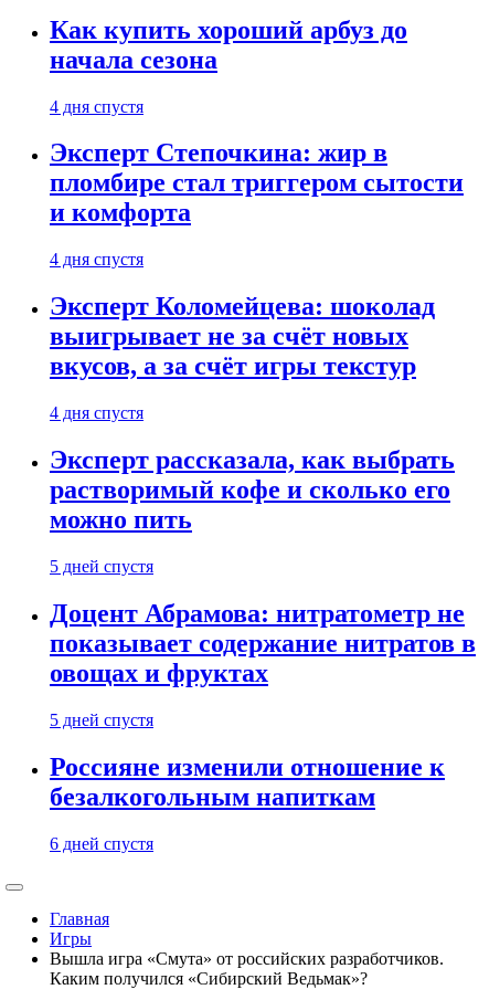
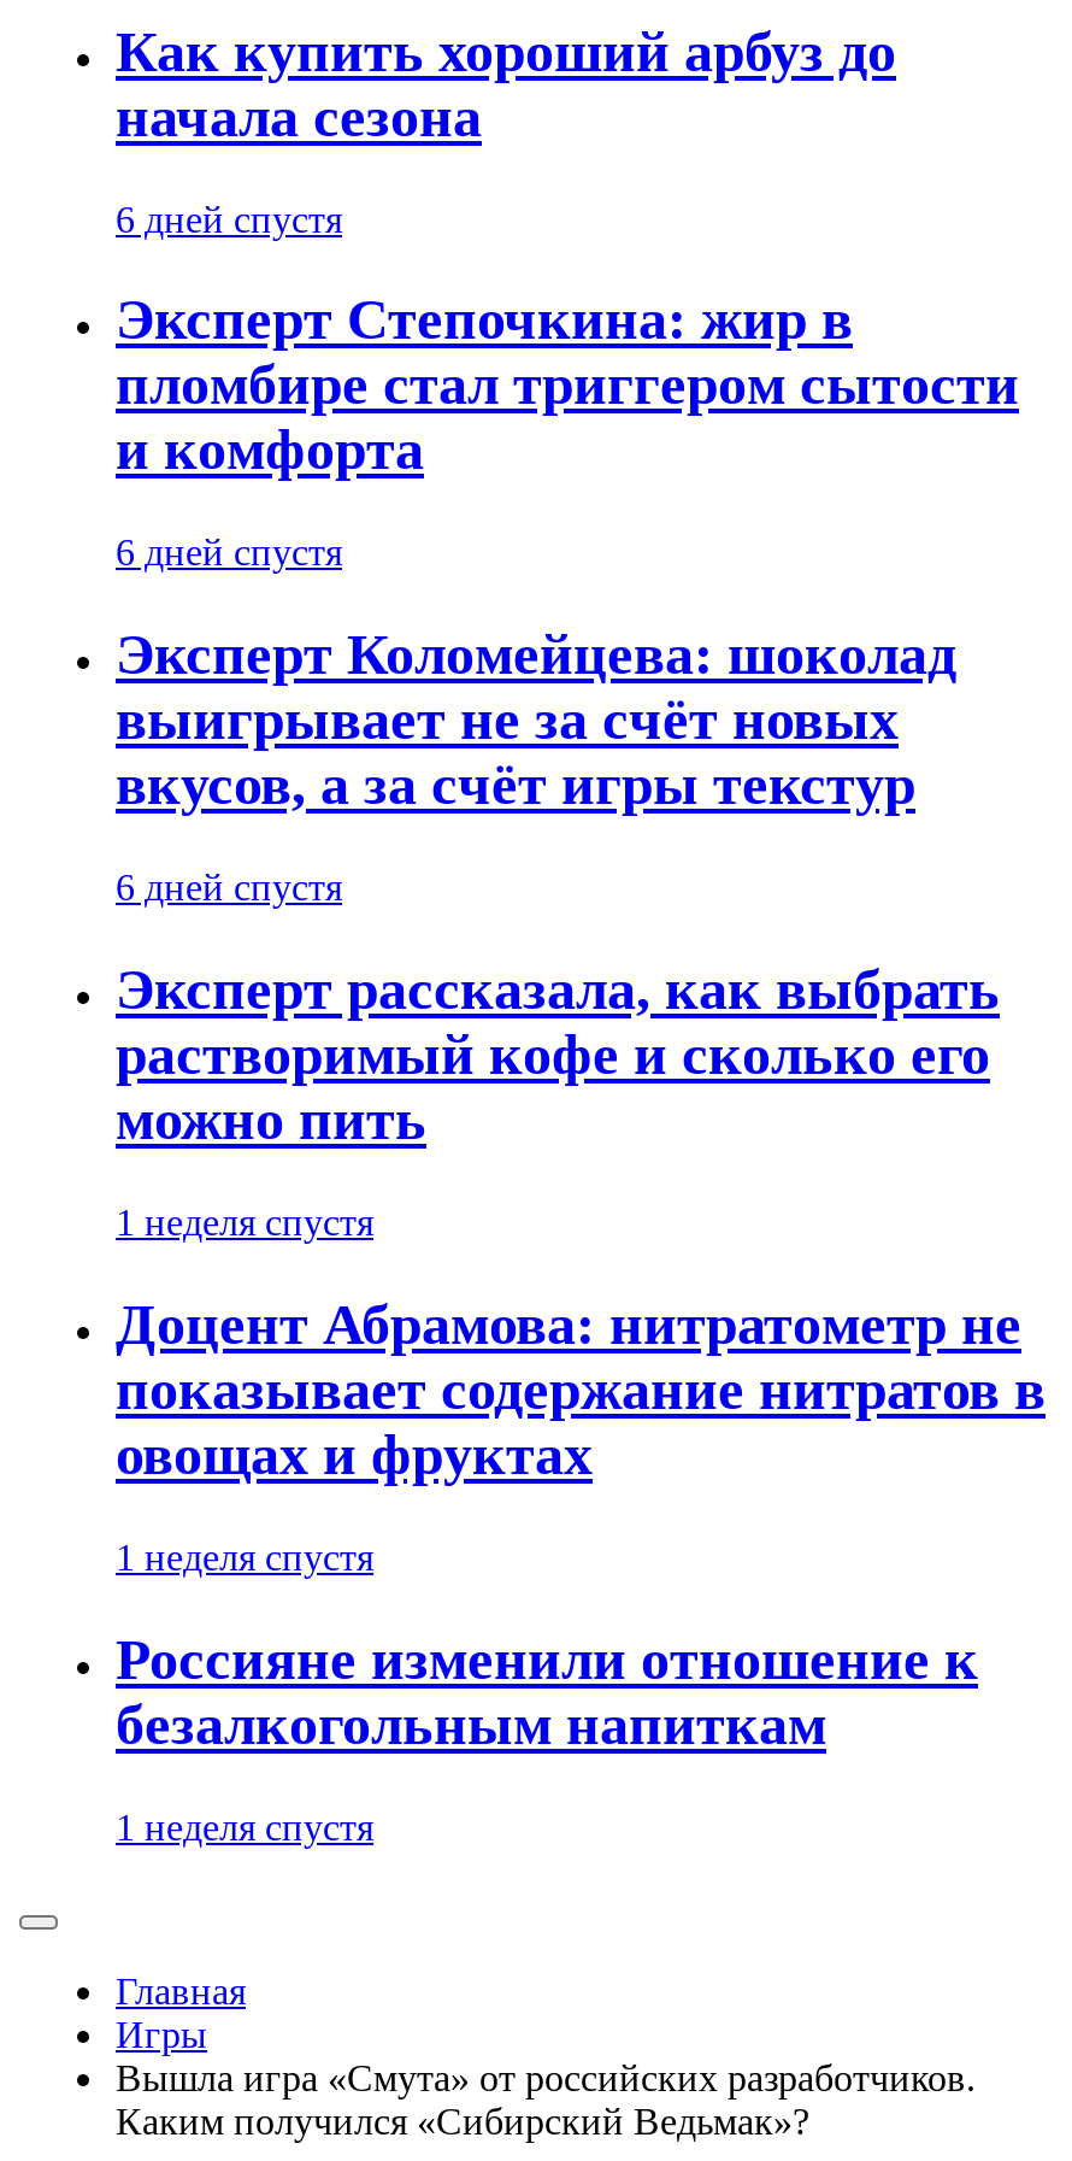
- 4 дня спустя
+ 6 дней спустя

- 4 дня спустя
+ 6 дней спустя

- 4 дня спустя
+ 6 дней спустя

- 5 дней спустя
+ 1 неделя спустя

- 5 дней спустя
+ 1 неделя спустя

- 6 дней спустя
+ 1 неделя спустя
